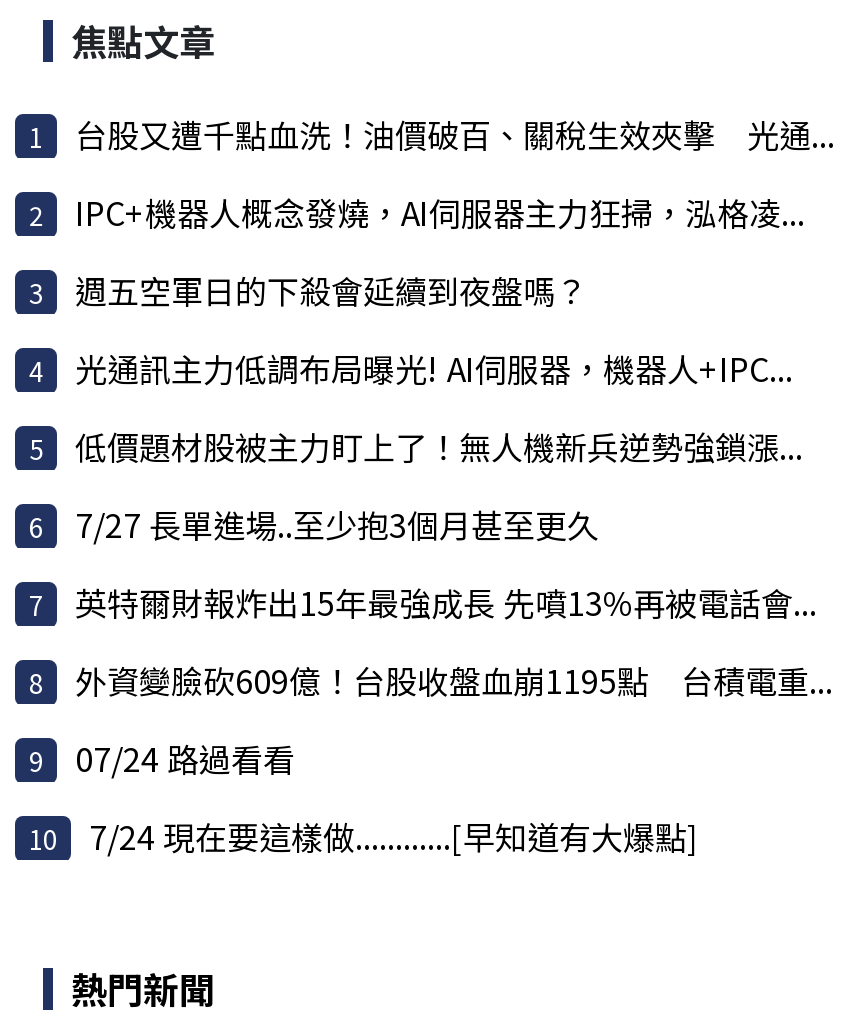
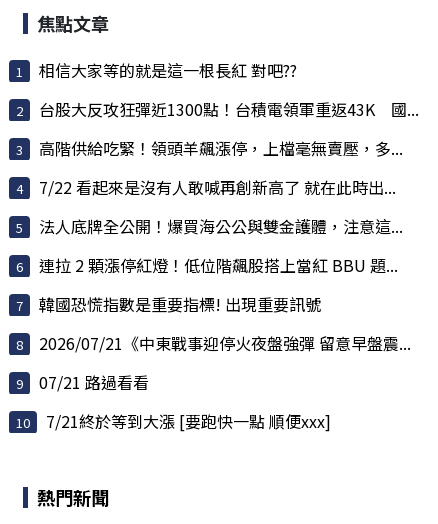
- 台股又遭千點血洗！油價破百、關稅生效夾擊 光通...
+ 相信大家等的就是這一根長紅 對吧??

- IPC+機器人概念發燒，AI伺服器主力狂掃，泓格凌...
+ 台股大反攻狂彈近1300點！台積電領軍重返43K 國...

- 週五空軍日的下殺會延續到夜盤嗎？
+ 高階供給吃緊！領頭羊飆漲停，上檔毫無賣壓，多...

- 光通訊主力低調布局曝光! AI伺服器，機器人+IPC...
+ 7/22 看起來是沒有人敢喊再創新高了 就在此時出...

- 低價題材股被主力盯上了！無人機新兵逆勢強鎖漲...
+ 法人底牌全公開！爆買海公公與雙金護體，注意這...

- 7/27 長單進場..至少抱3個月甚至更久
+ 連拉 2 顆漲停紅燈！低位階飆股搭上當紅 BBU 題...

- 英特爾財報炸出15年最強成長 先噴13%再被電話會...
+ 韓國恐慌指數是重要指標! 出現重要訊號

- 外資變臉砍609億！台股收盤血崩1195點 台積電重...
+ 2026/07/21《中東戰事迎停火夜盤強彈 留意早盤震...

- 07/24 路過看看
+ 07/21 路過看看

- 7/24 現在要這樣做............[早知道有大爆點]
+ 7/21終於等到大漲 [要跑快一點 順便xxx]
